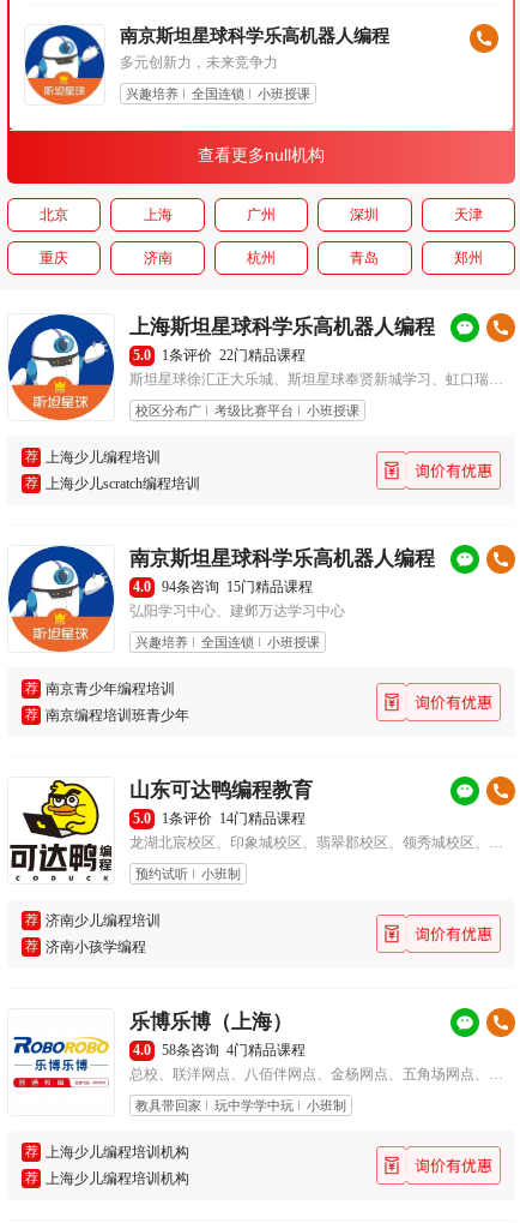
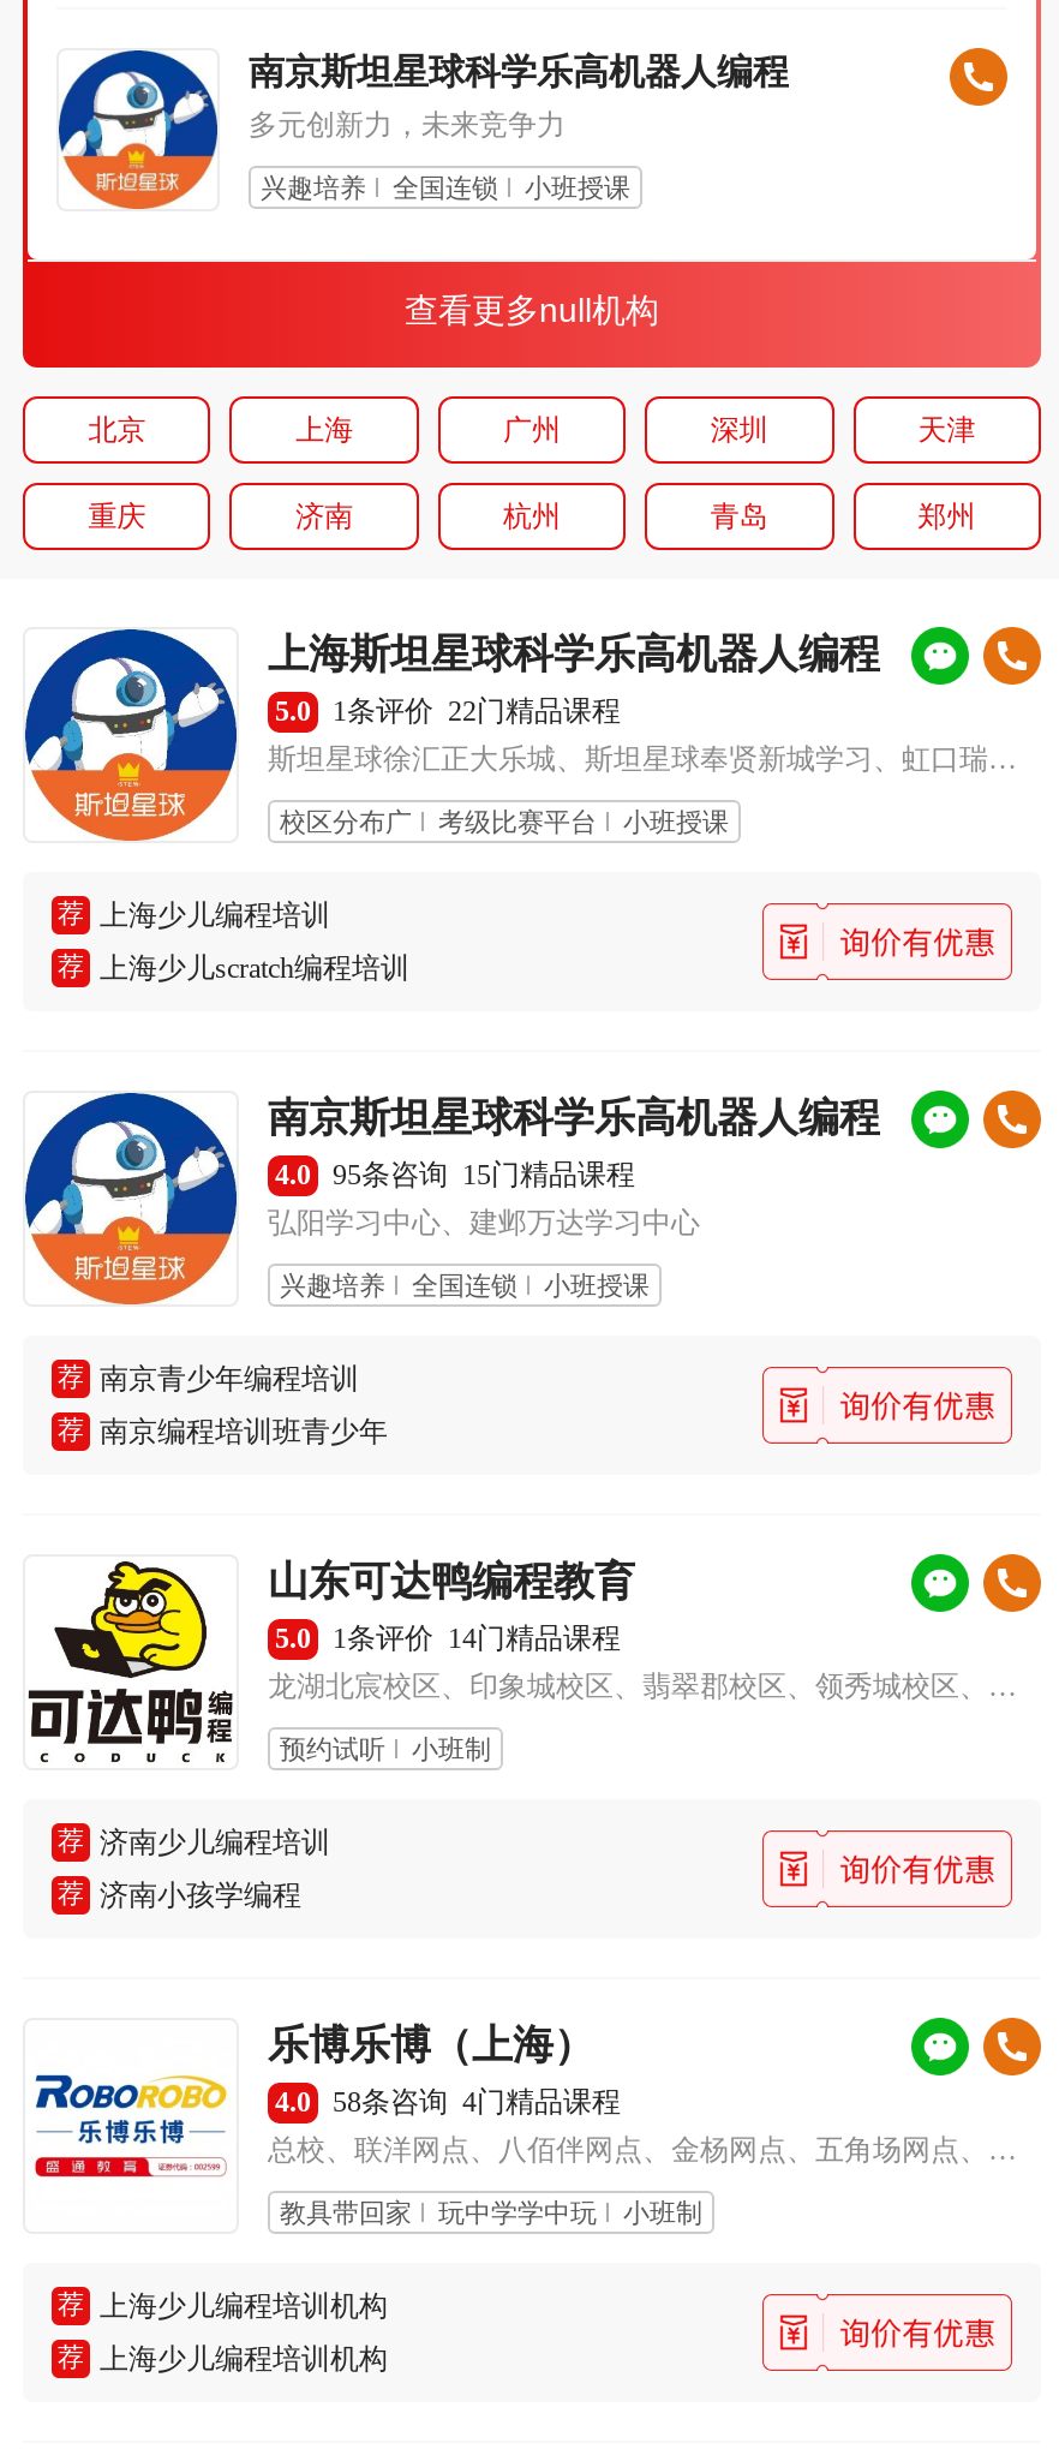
- 94条咨询 15门精品课程
+ 95条咨询 15门精品课程
